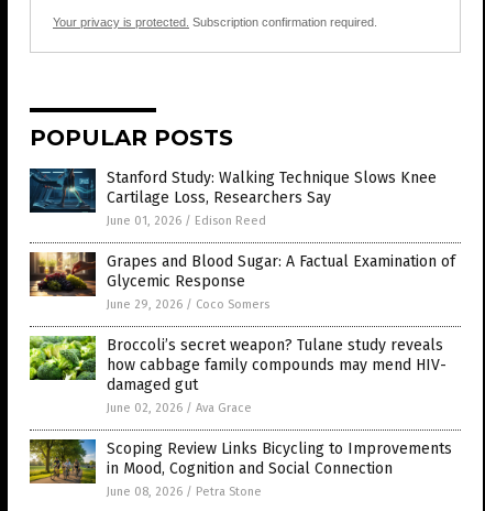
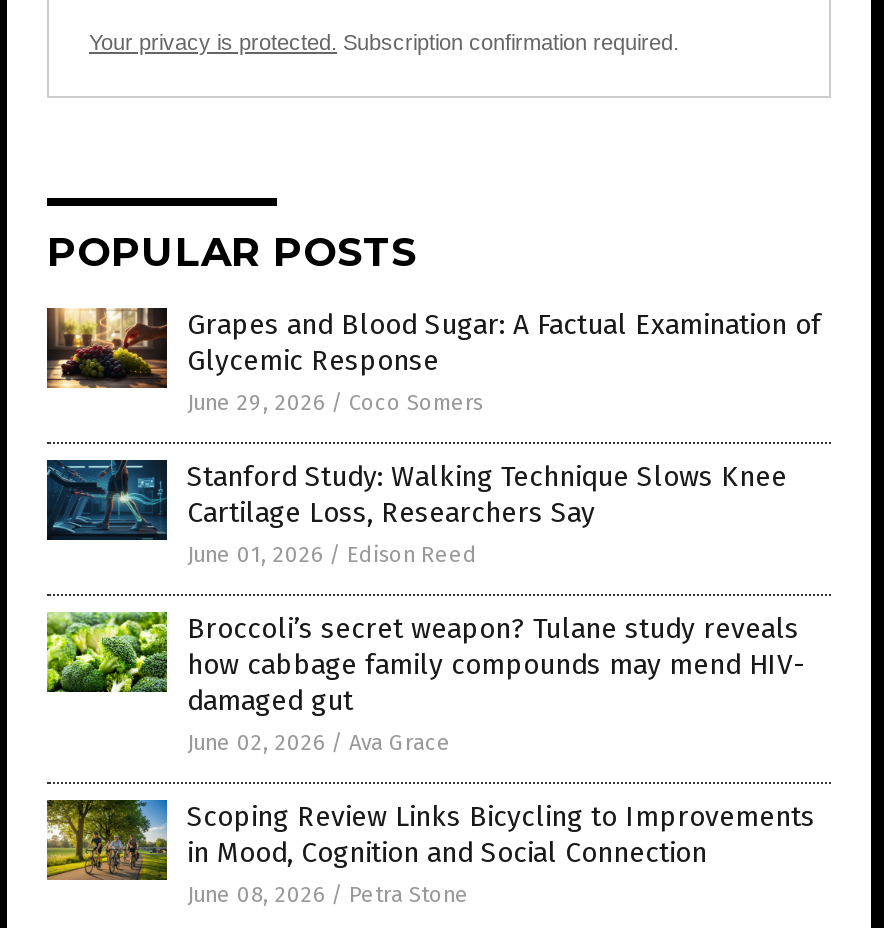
moved down: [image] | Stanford Study: Walking Technique Slows Knee | Cartilage Loss, Researchers Say | June 01, 2026 / Edison Reed

moved up: [image] | Grapes and Blood Sugar: A Factual Examination of | Glycemic Response | June 29, 2026 / Coco Somers
